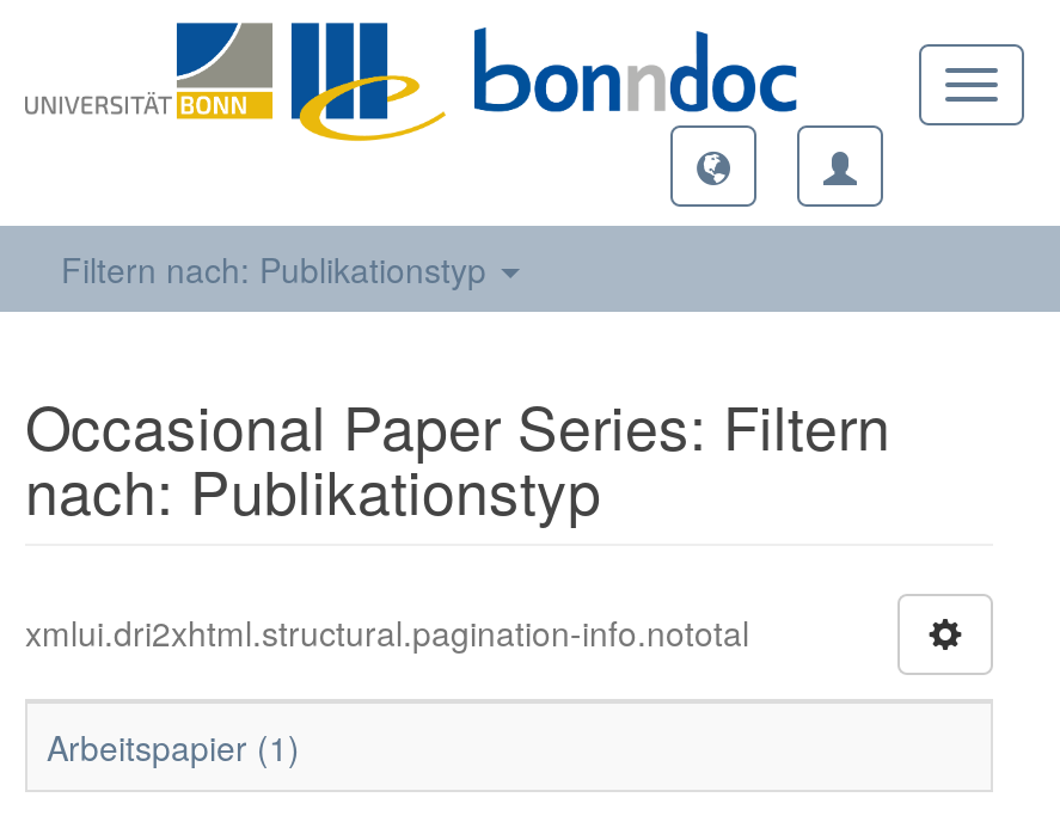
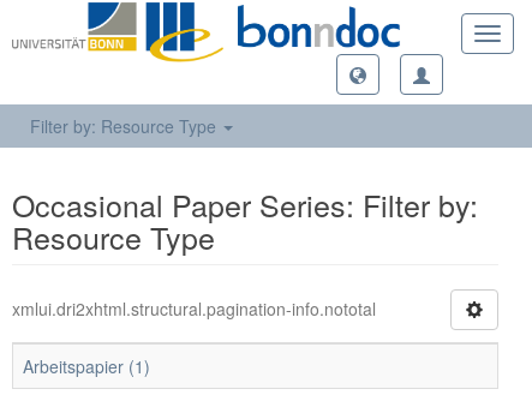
- Filtern nach: Publikationstyp
+ Filter by: Resource Type

- Occasional Paper Series: Filtern
- nach: Publikationstyp
+ Occasional Paper Series: Filter by:
+ Resource Type
